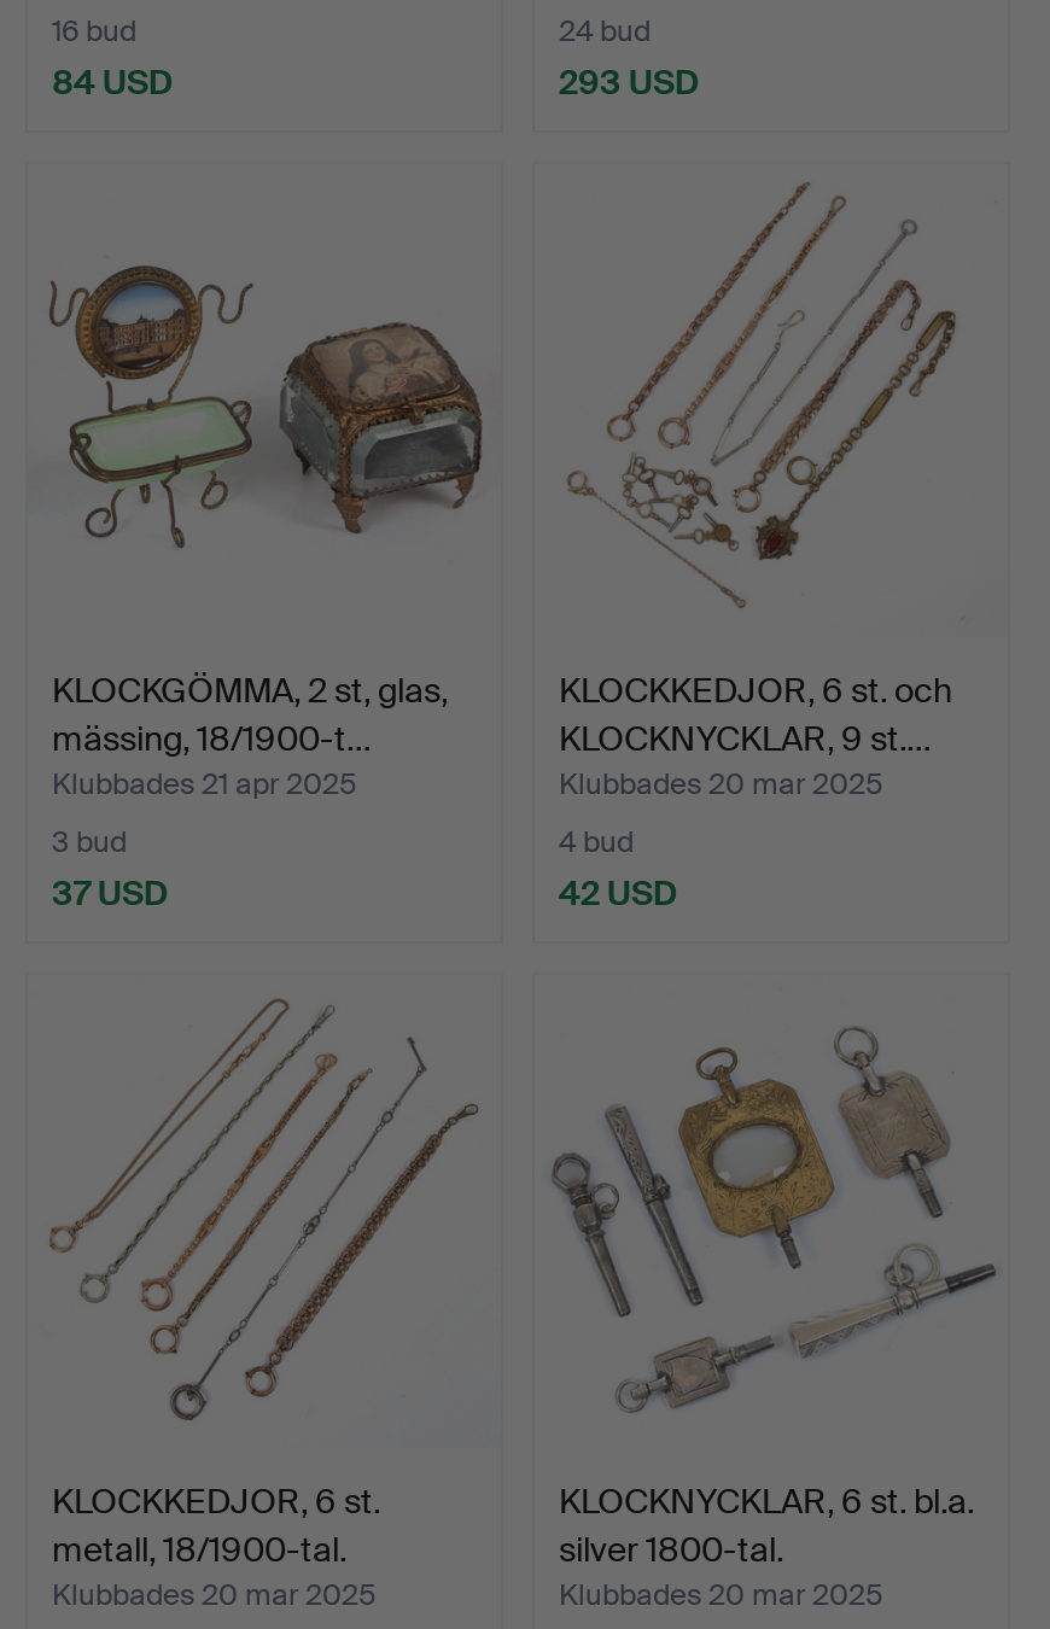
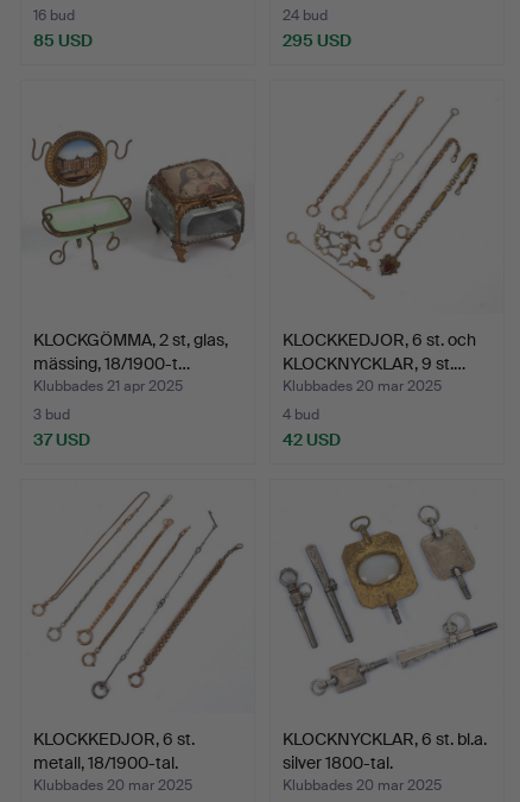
- 84 USD
+ 85 USD

- 293 USD
+ 295 USD
